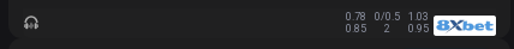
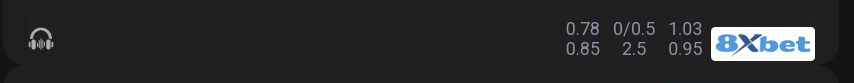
- 0.85 2 0.95
+ 0.85 2.5 0.95
